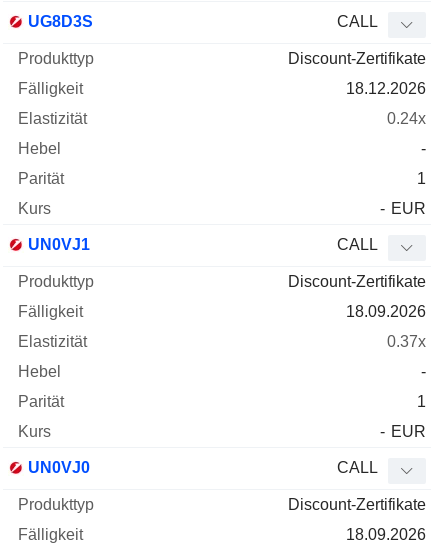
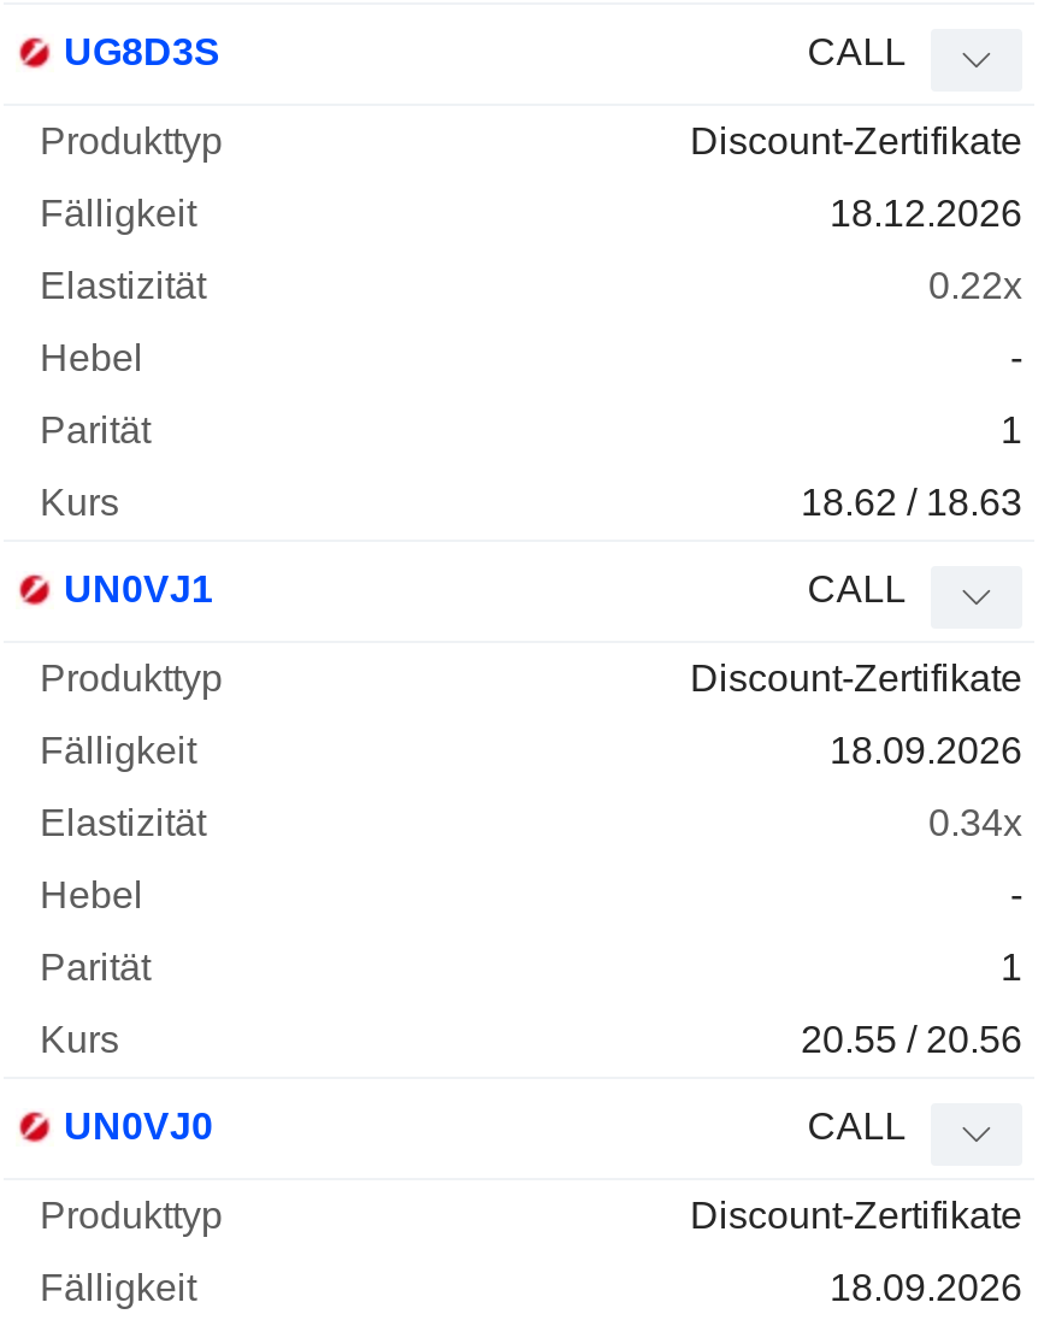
- 0.24x
+ 0.22x

- - EUR
+ 18.62 / 18.63

- 0.37x
+ 0.34x

- - EUR
+ 20.55 / 20.56
